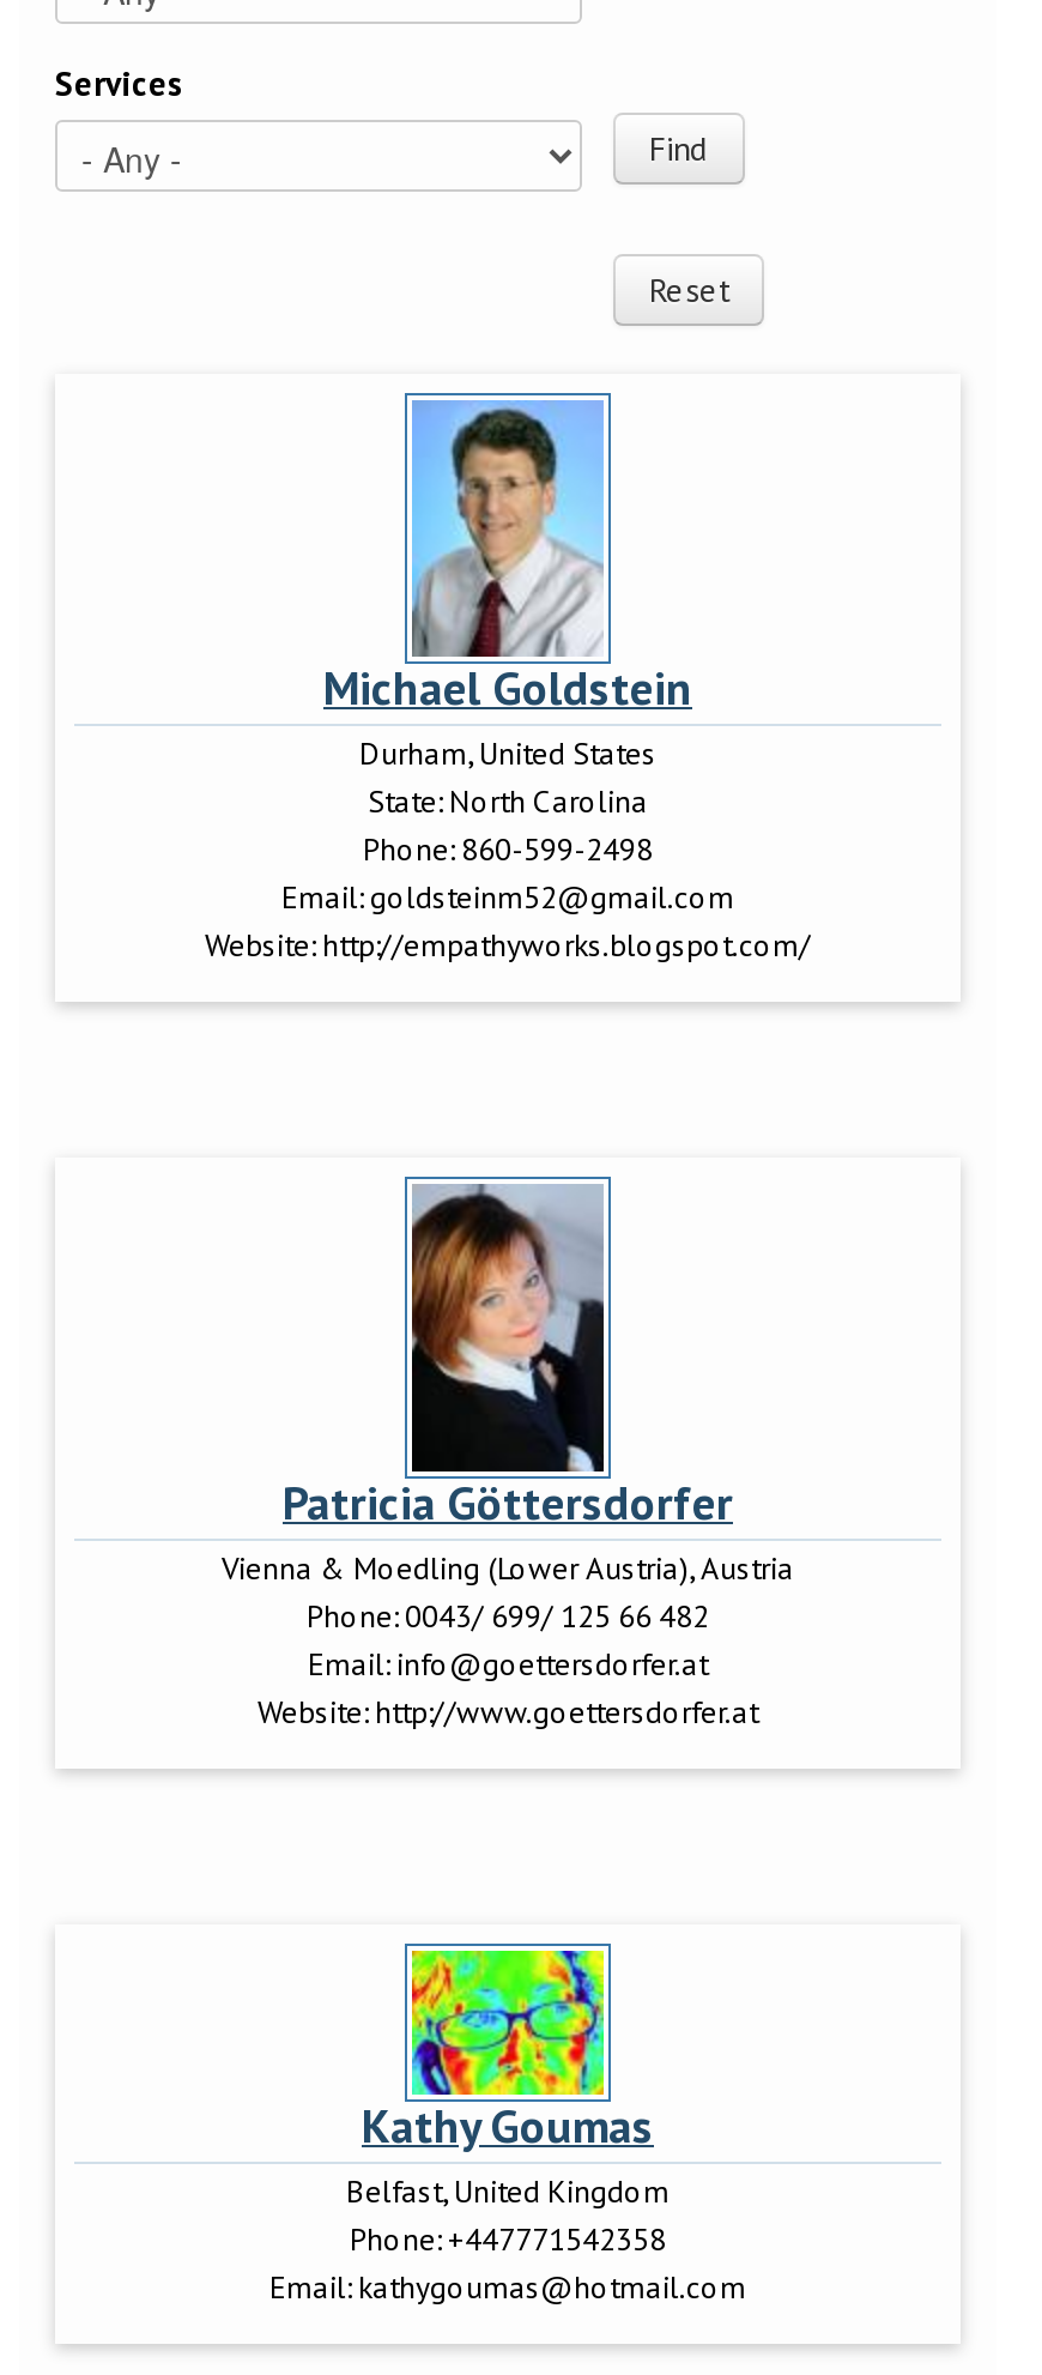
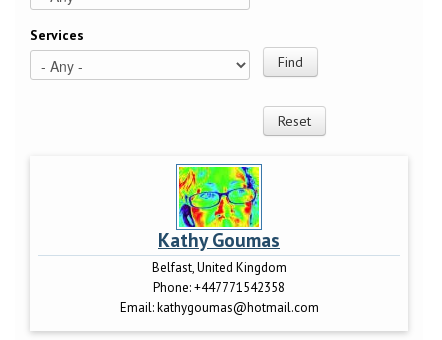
- [image]
- Michael Goldstein
- Durham, United States
- State: North Carolina
- Phone: 860-599-2498
- Email: goldsteinm52@gmail.com
- Website: http://empathyworks.blogspot.com/

- [image]
- Patricia Göttersdorfer
- Vienna & Moedling (Lower Austria), Austria
- Phone: 0043/ 699/ 125 66 482
- Email: info@goettersdorfer.at
- Website: http://www.goettersdorfer.at
